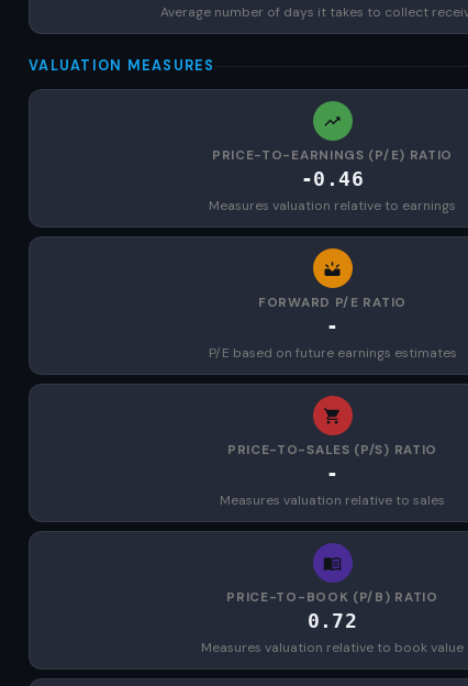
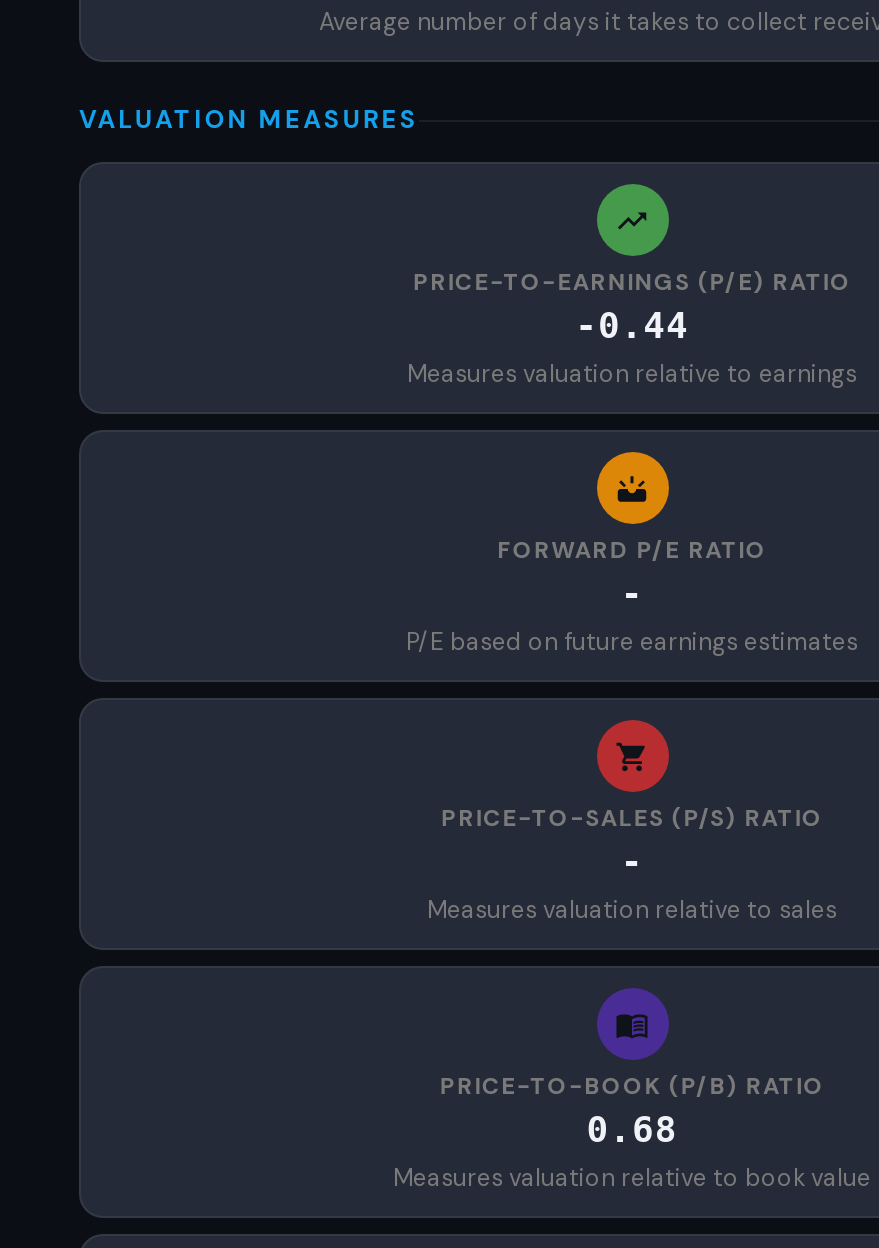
- -0.46
+ -0.44

- 0.72
+ 0.68
